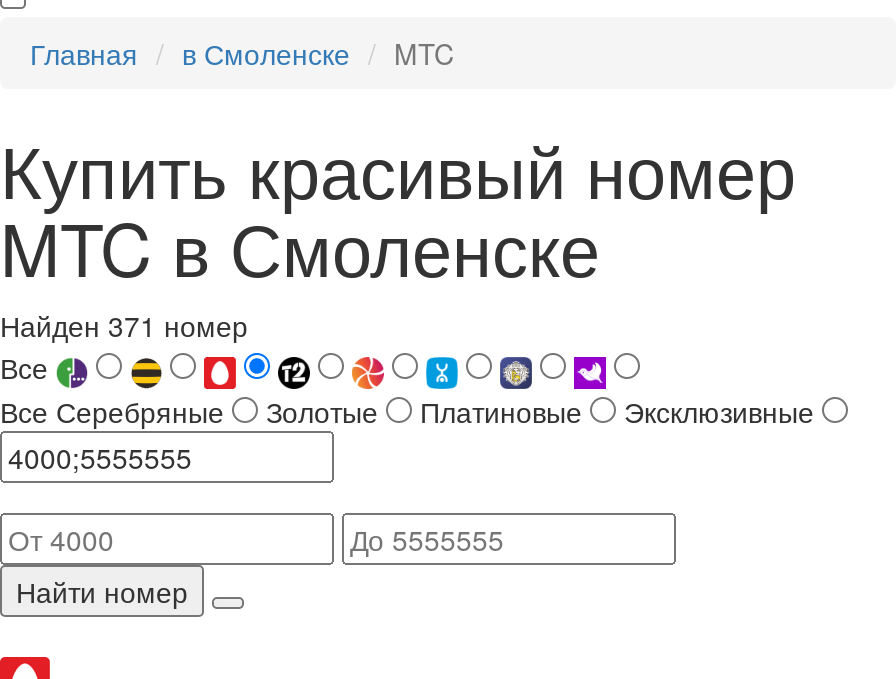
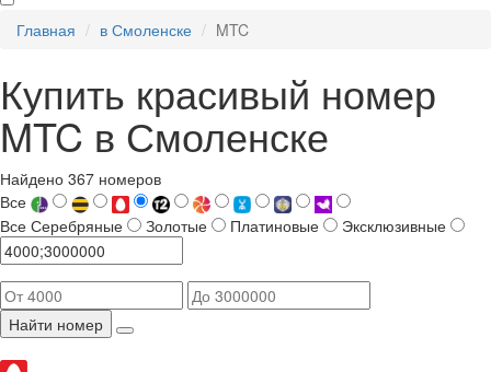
- Найден 371 номер
+ Найдено 367 номеров
